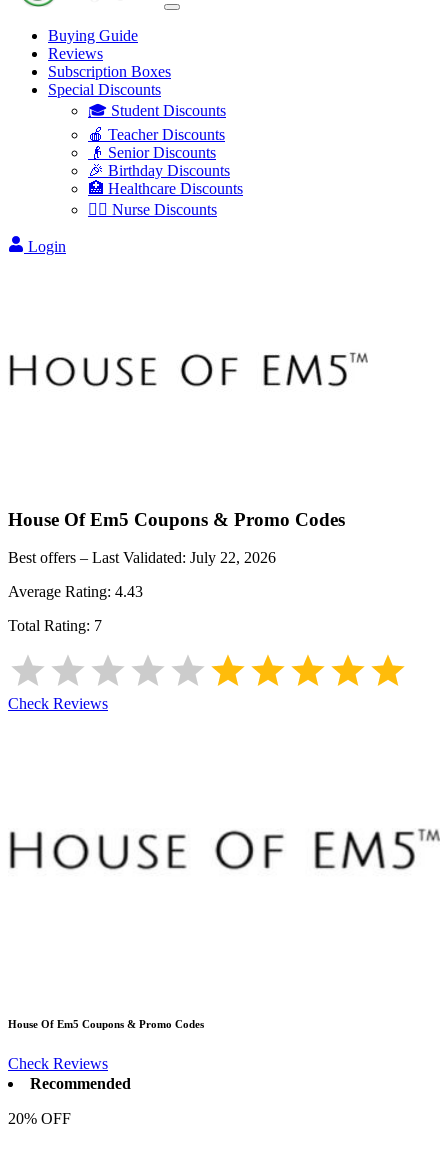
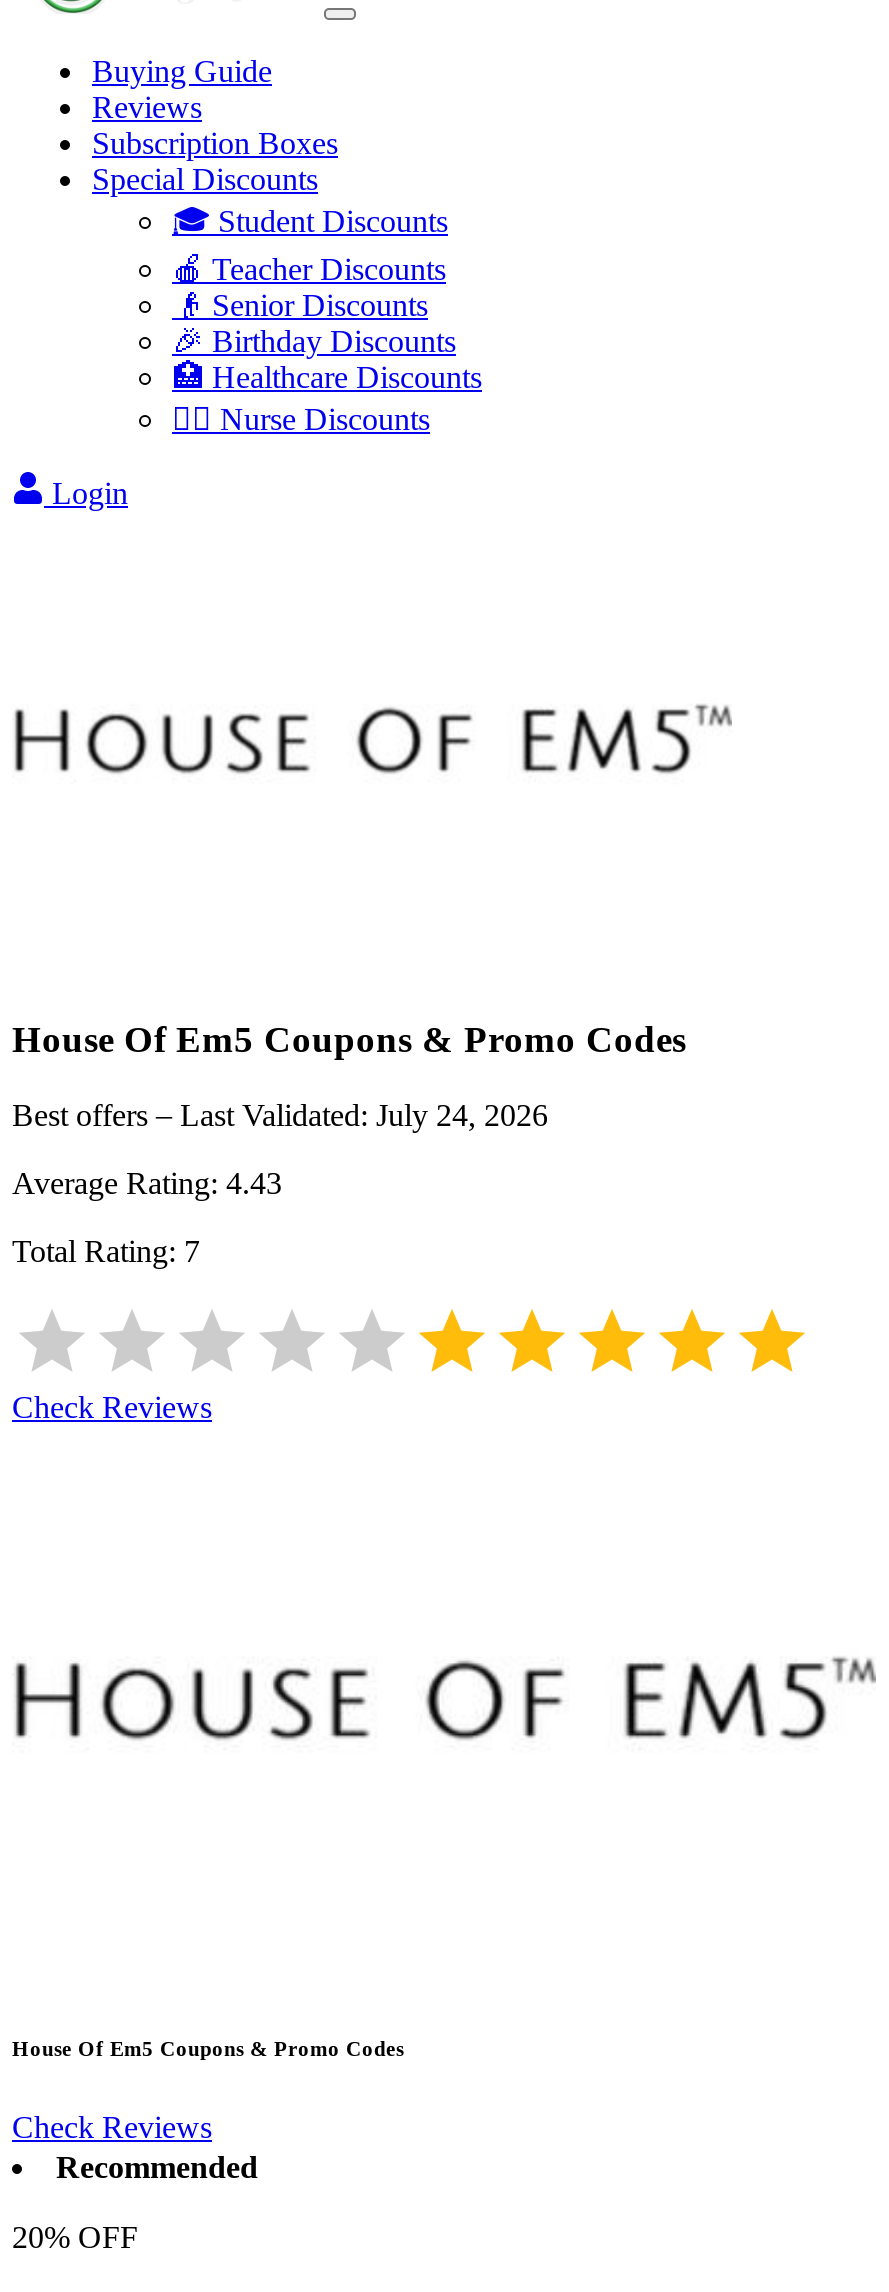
- Best offers – Last Validated: July 22, 2026
+ Best offers – Last Validated: July 24, 2026
